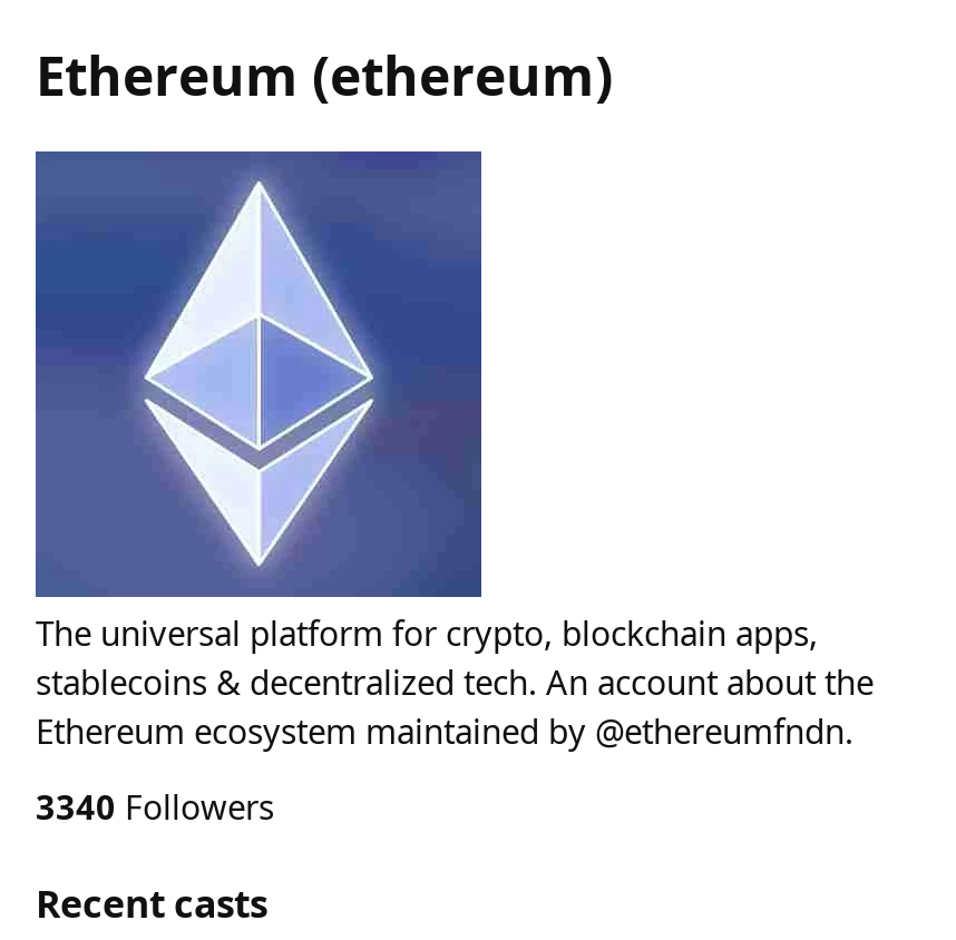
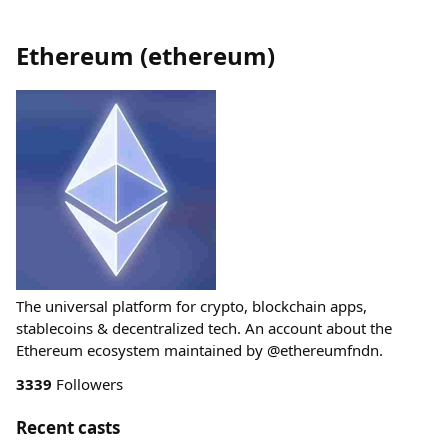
- 3340 Followers
+ 3339 Followers
